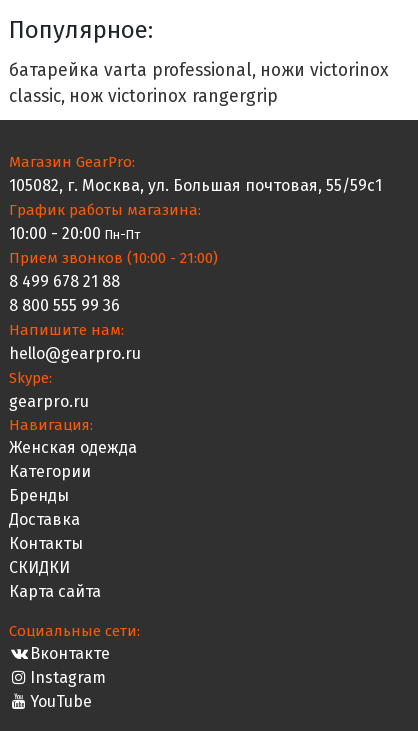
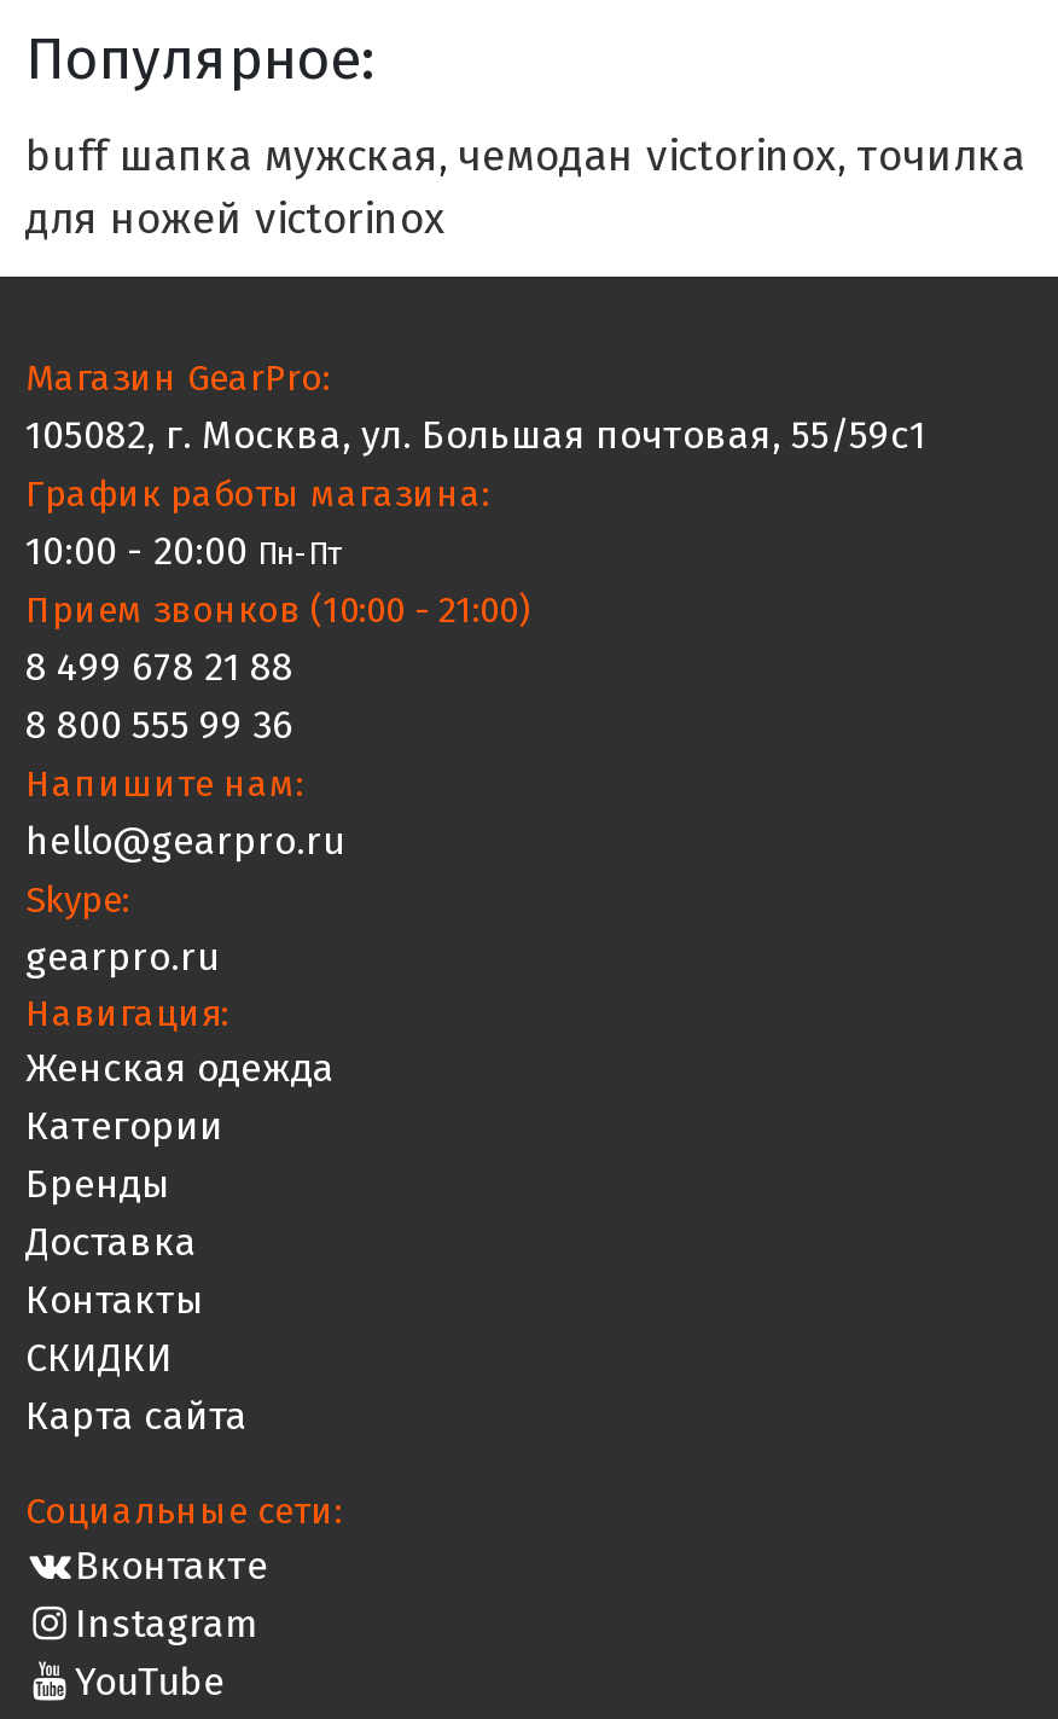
- батарейка varta professional, ножи victorinox
- classic, нож victorinox rangergrip
+ buff шапка мужская, чемодан victorinox, точилка
+ для ножей victorinox
